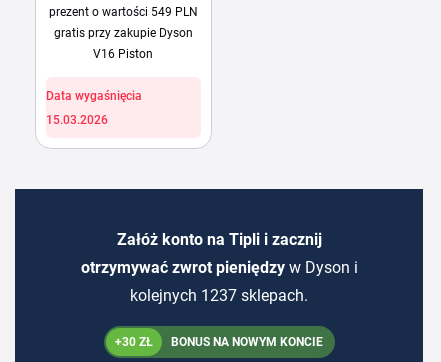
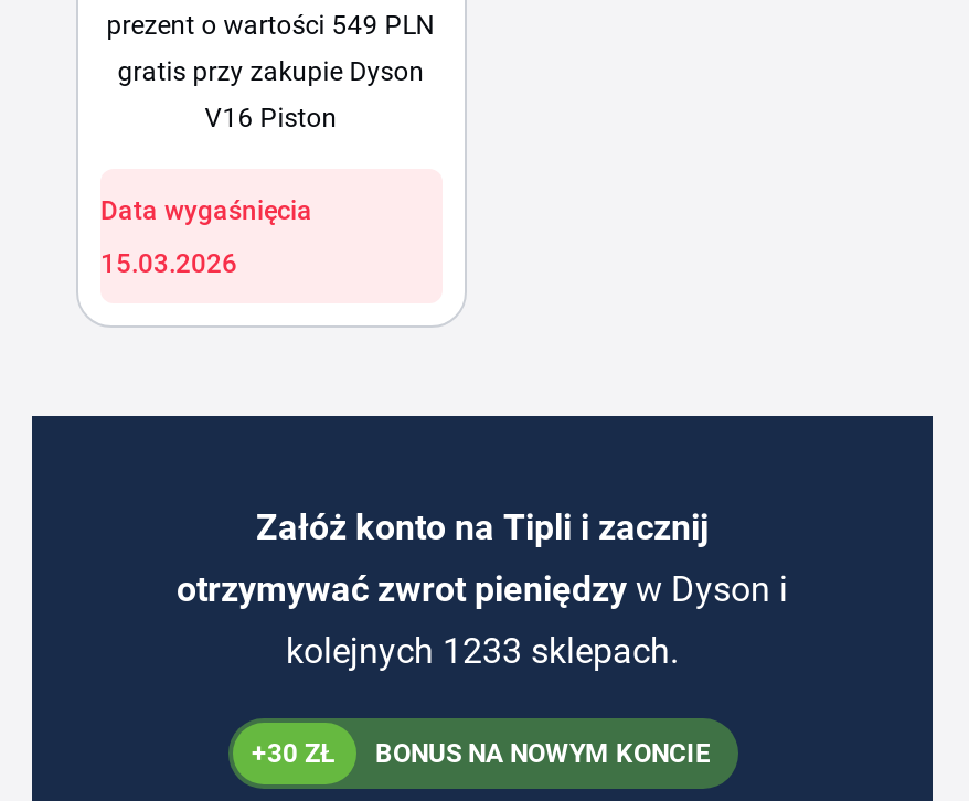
- kolejnych 1237 sklepach.
+ kolejnych 1233 sklepach.
